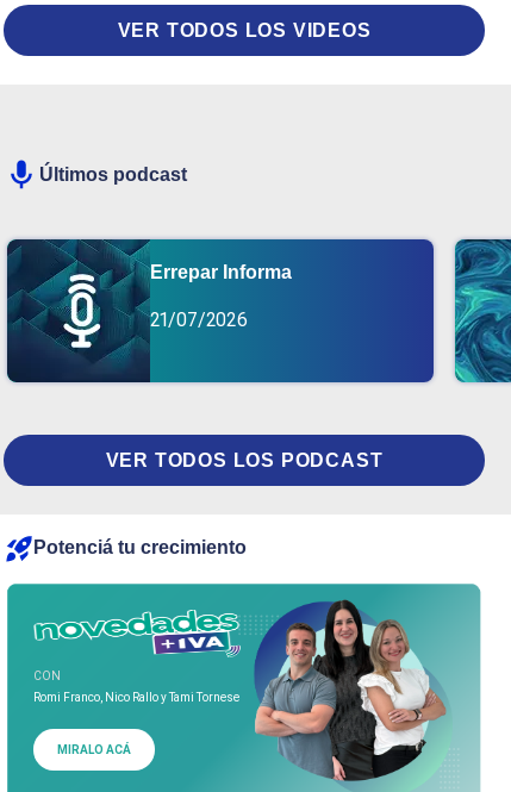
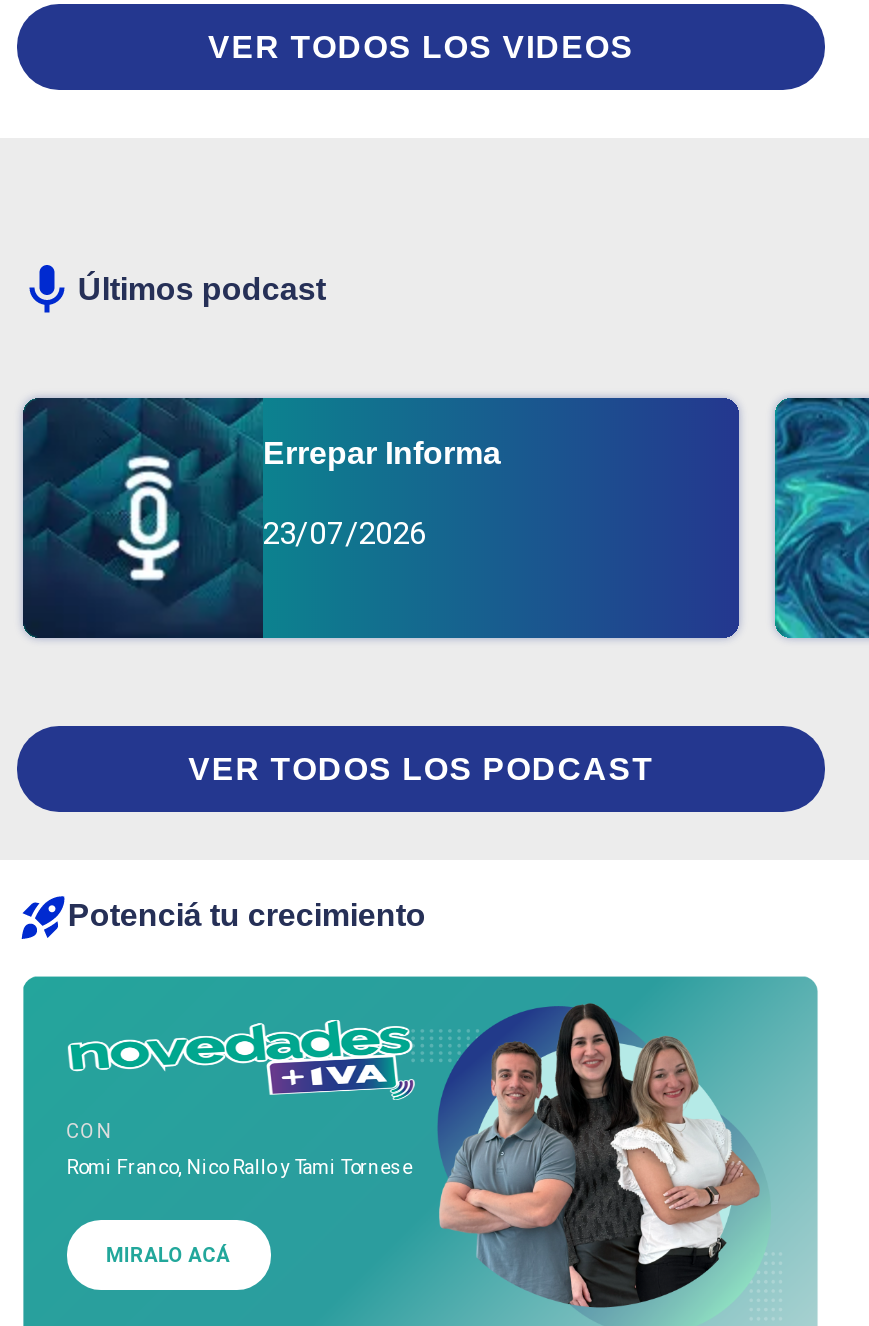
- 21/07/2026
+ 23/07/2026
